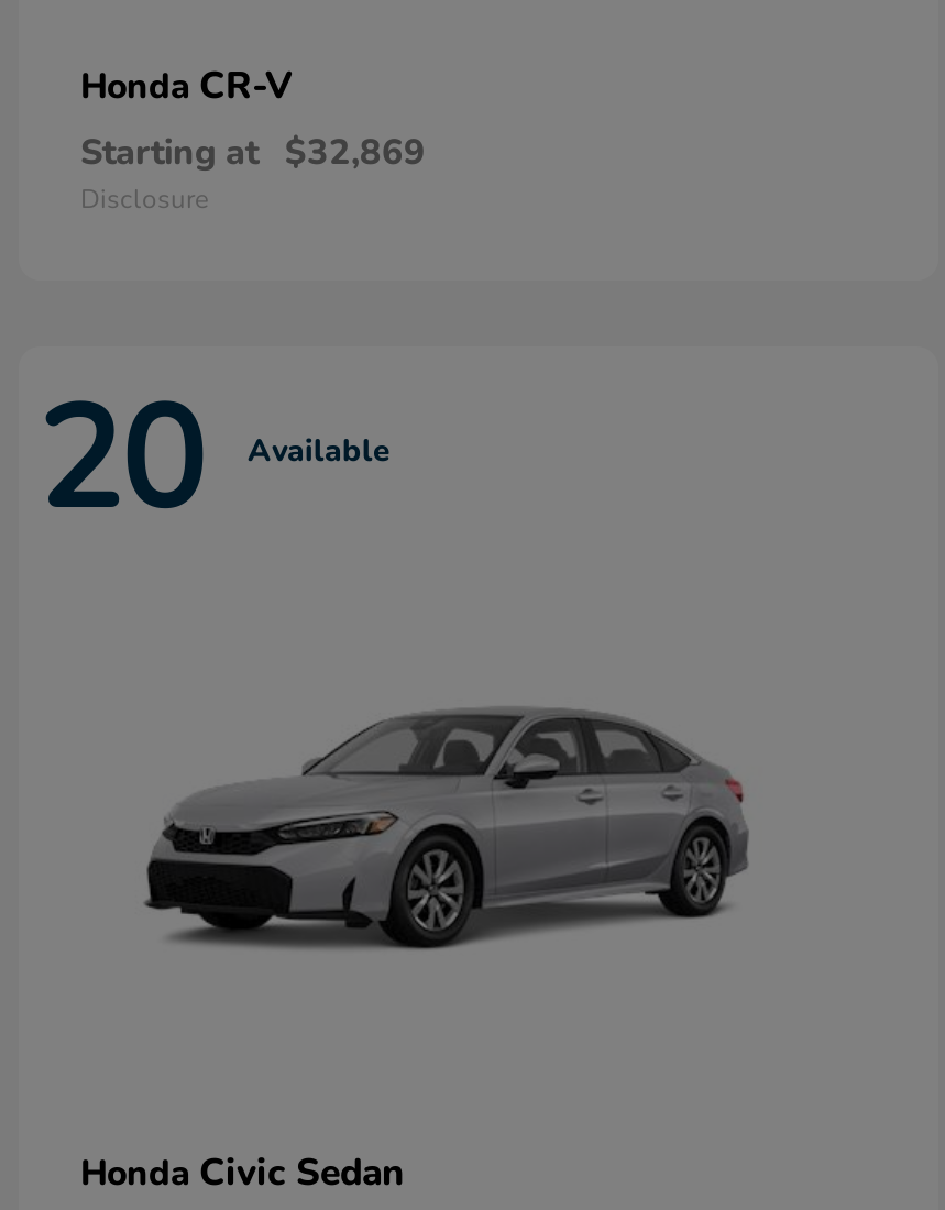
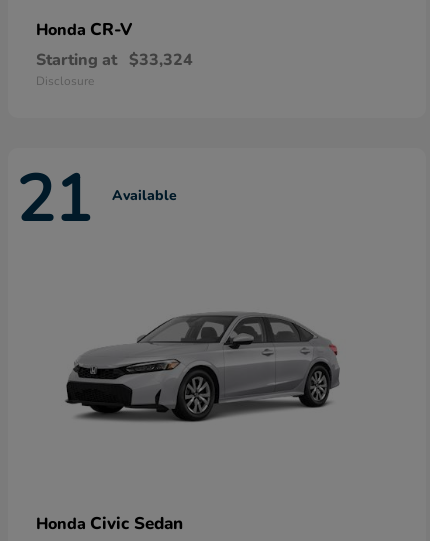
- Starting at $32,869
+ Starting at $33,324

- 20 Available
+ 21 Available
